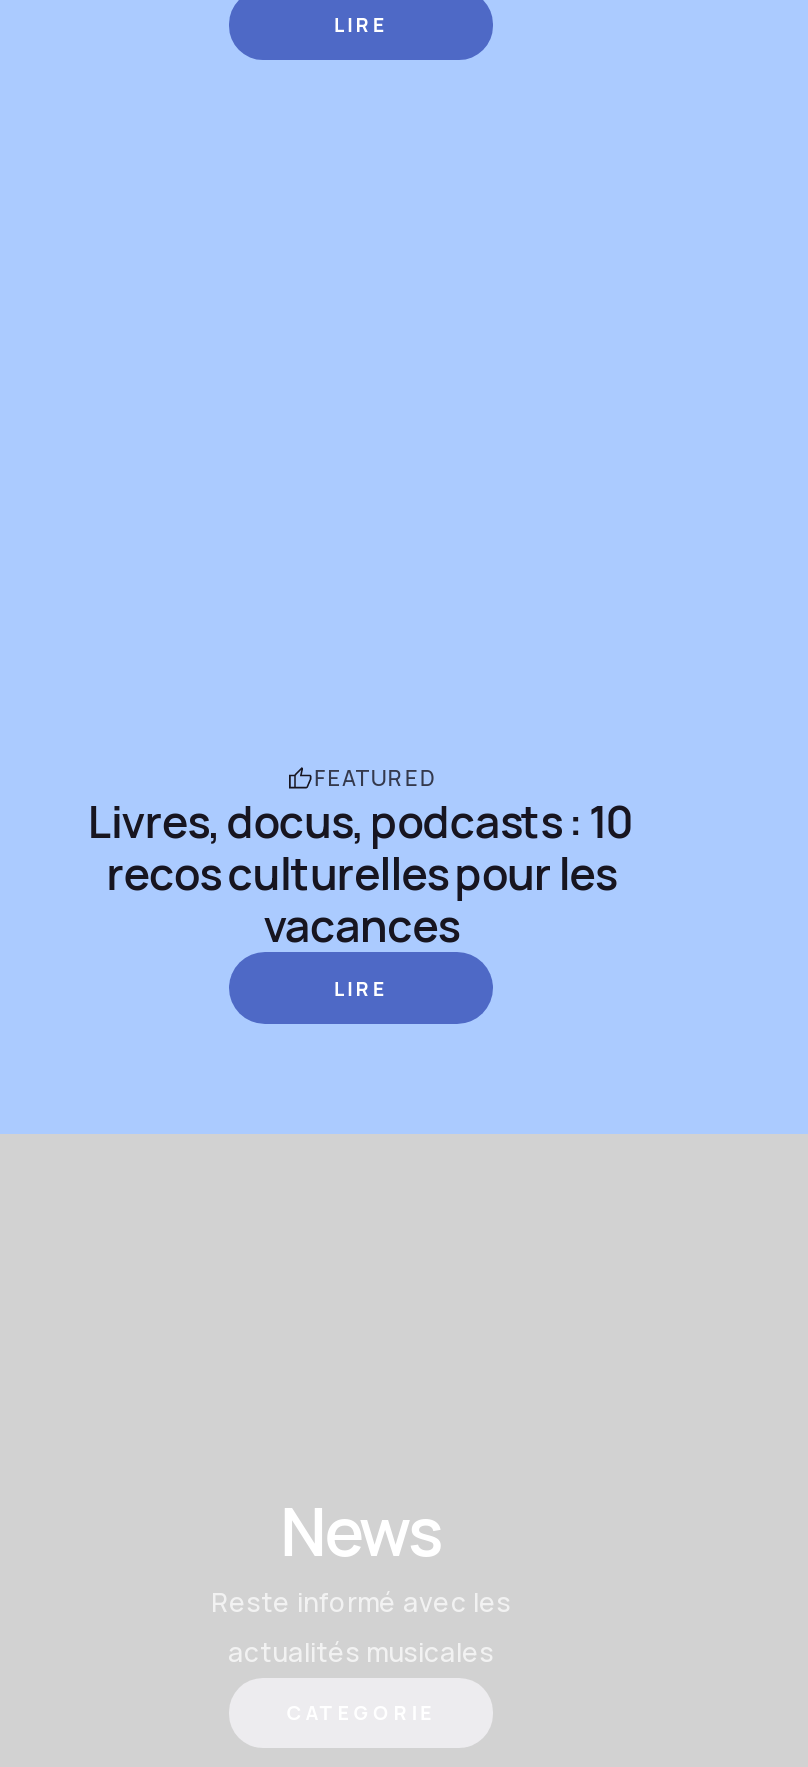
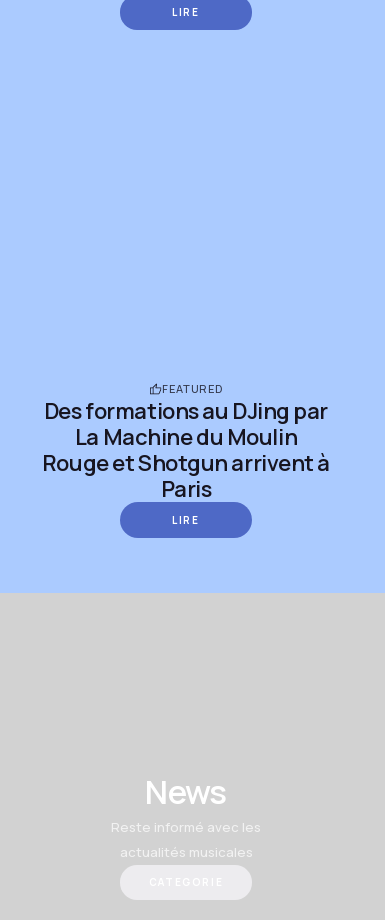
- Livres, docus, podcasts : 10
- recos culturelles pour les
- vacances
+ Des formations au DJing par
+ La Machine du Moulin
+ Rouge et Shotgun arrivent à
+ Paris
